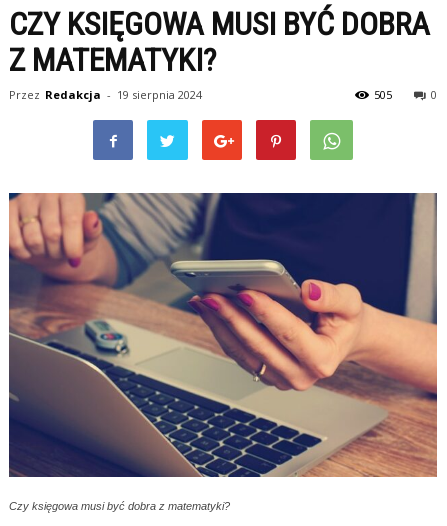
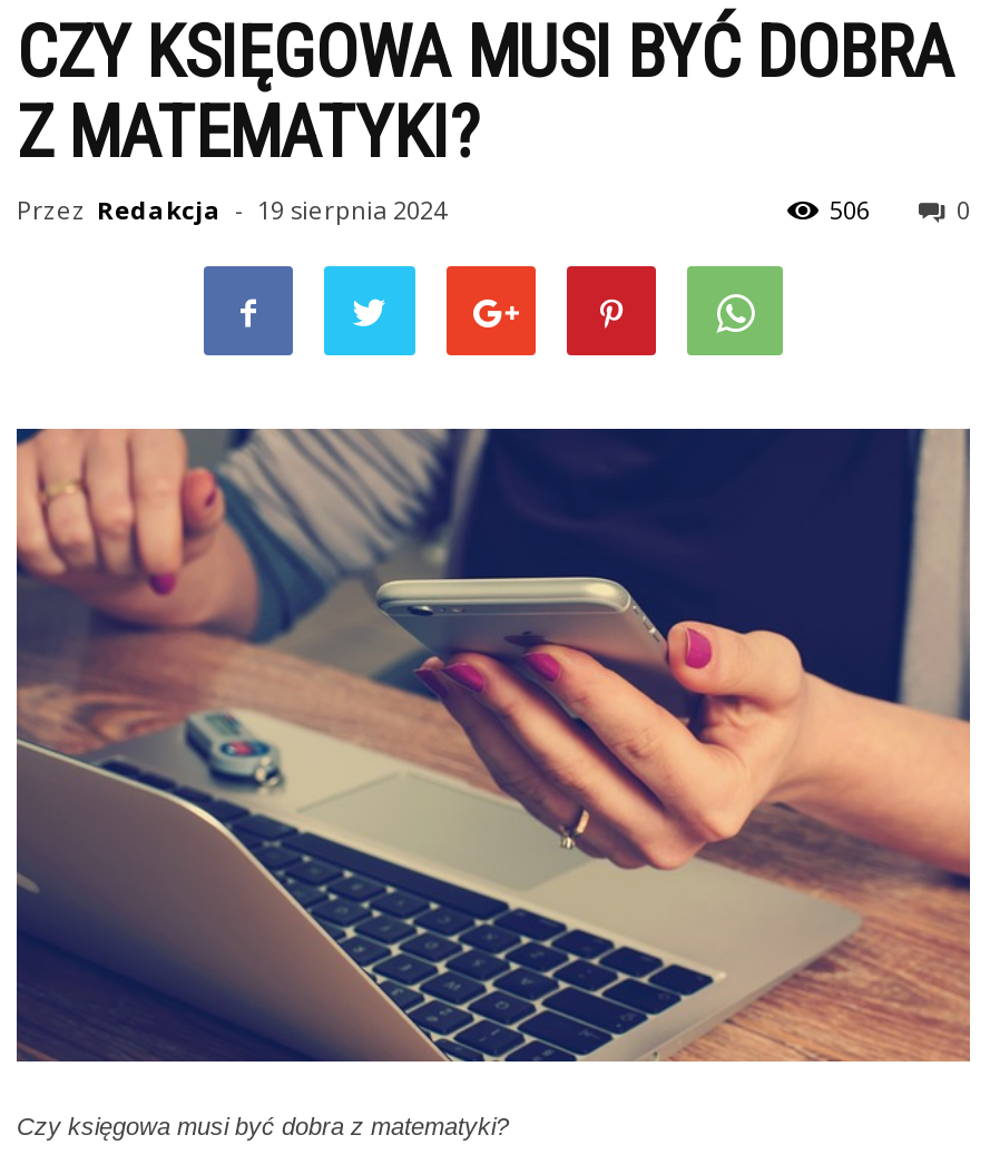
- 505
+ 506
